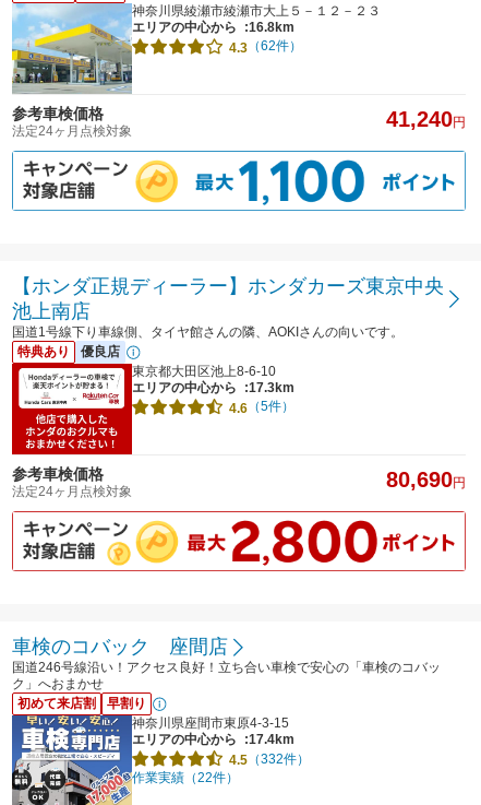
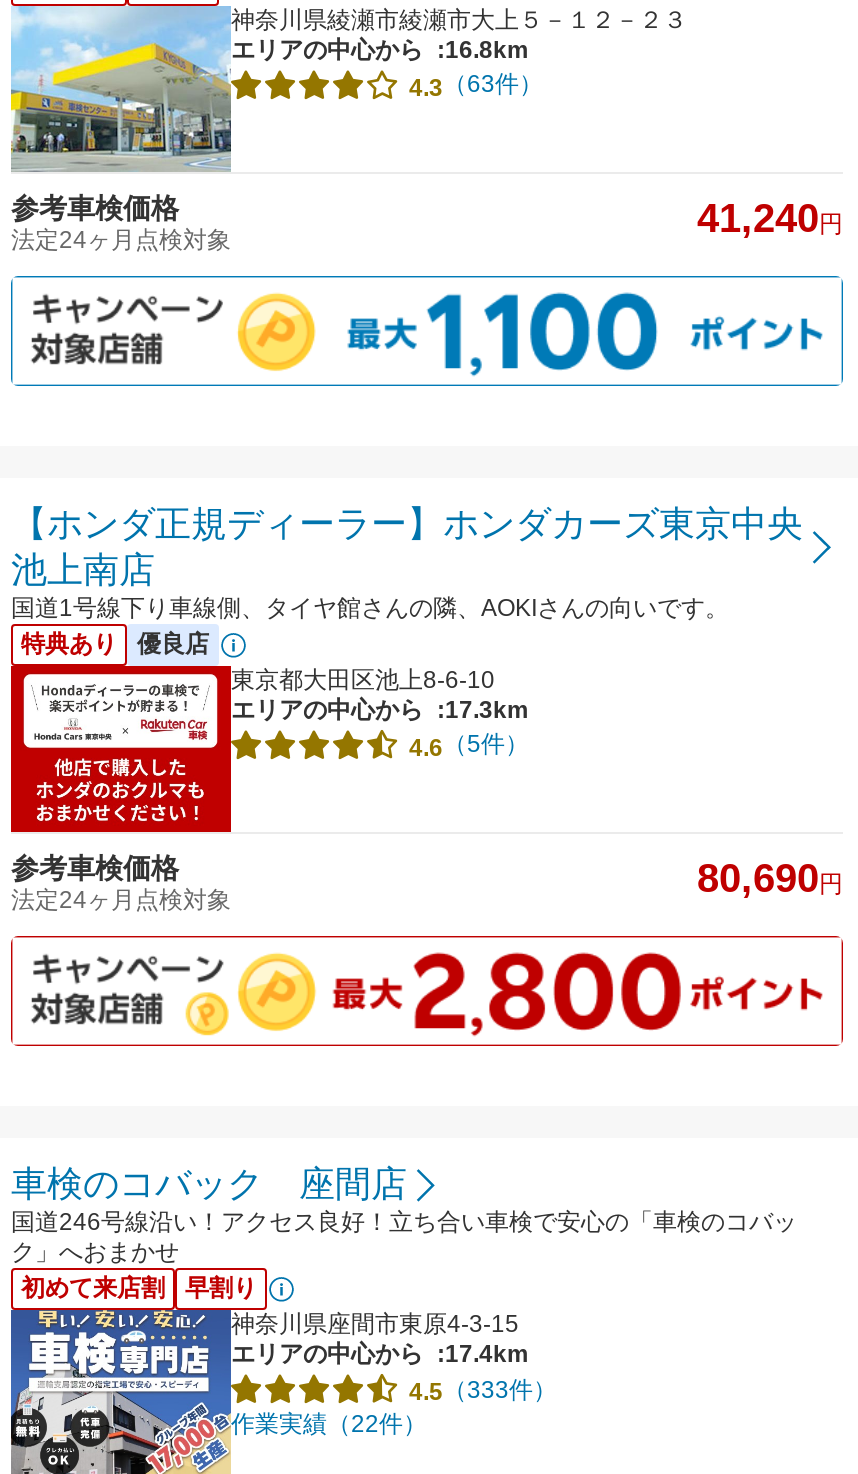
- 4.3（62件）
+ 4.3（63件）

- 4.5（332件）
+ 4.5（333件）
